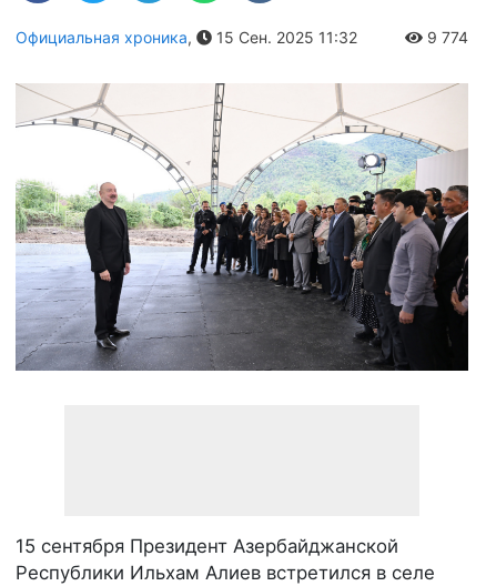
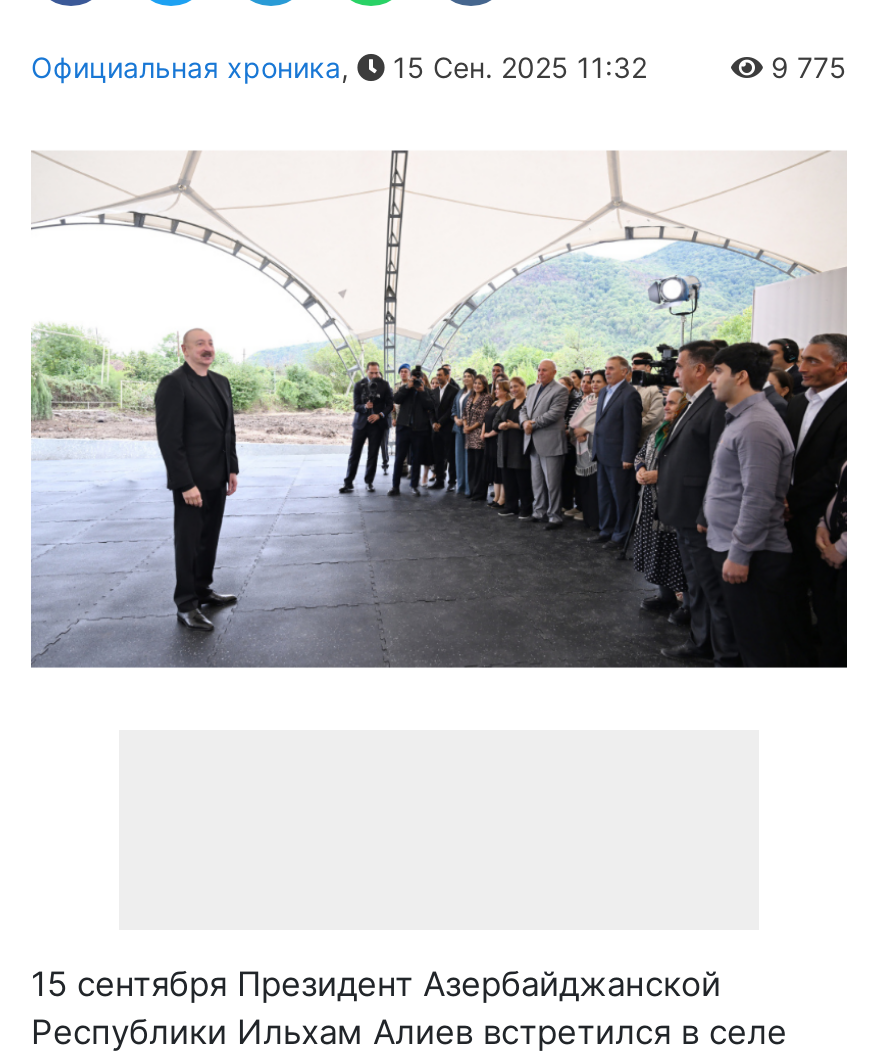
- 9 774
+ 9 775
